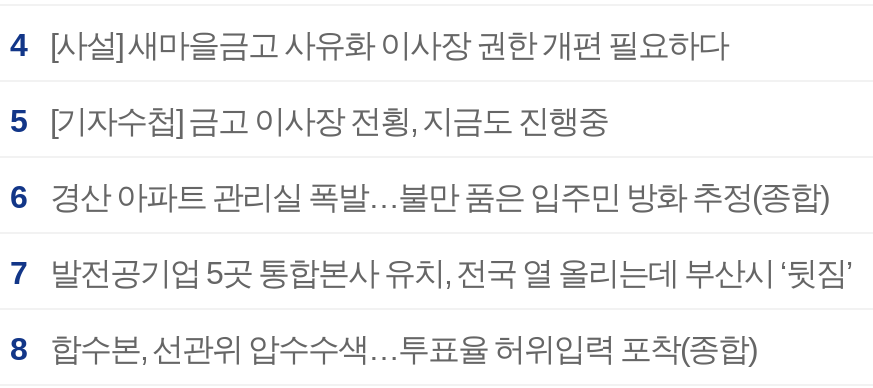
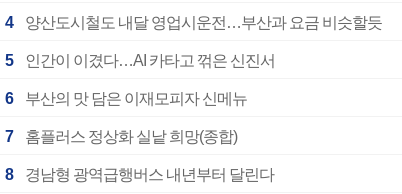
- [사설] 새마을금고 사유화 이사장 권한 개편 필요하다
+ 양산도시철도 내달 영업시운전…부산과 요금 비슷할듯

- [기자수첩] 금고 이사장 전횡, 지금도 진행중
+ 인간이 이겼다…AI 카타고 꺾은 신진서

- 경산 아파트 관리실 폭발…불만 품은 입주민 방화 추정(종합)
+ 부산의 맛 담은 이재모피자 신메뉴

- 발전공기업 5곳 통합본사 유치, 전국 열 올리는데 부산시 ‘뒷짐’
+ 홈플러스 정상화 실낱 희망(종합)

- 합수본, 선관위 압수수색…투표율 허위입력 포착(종합)
+ 경남형 광역급행버스 내년부터 달린다
